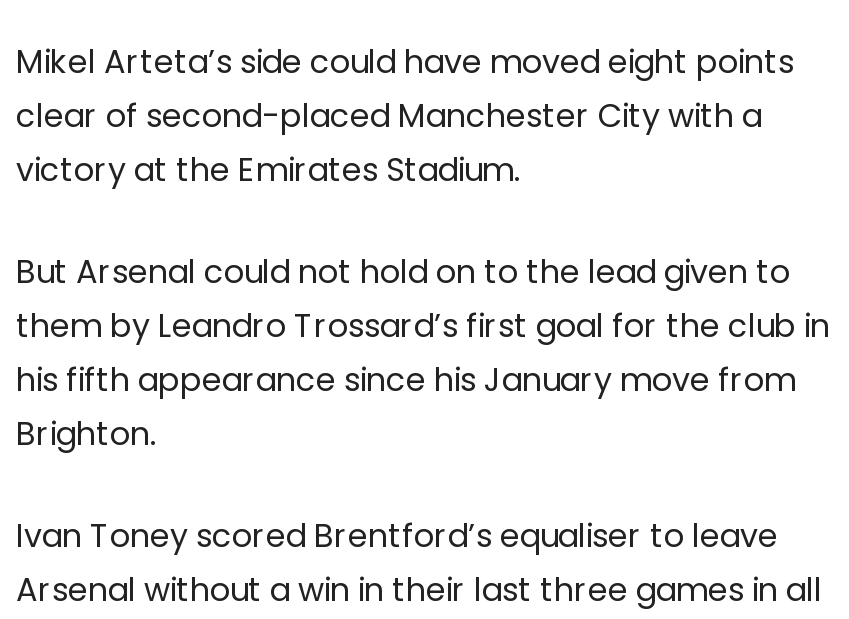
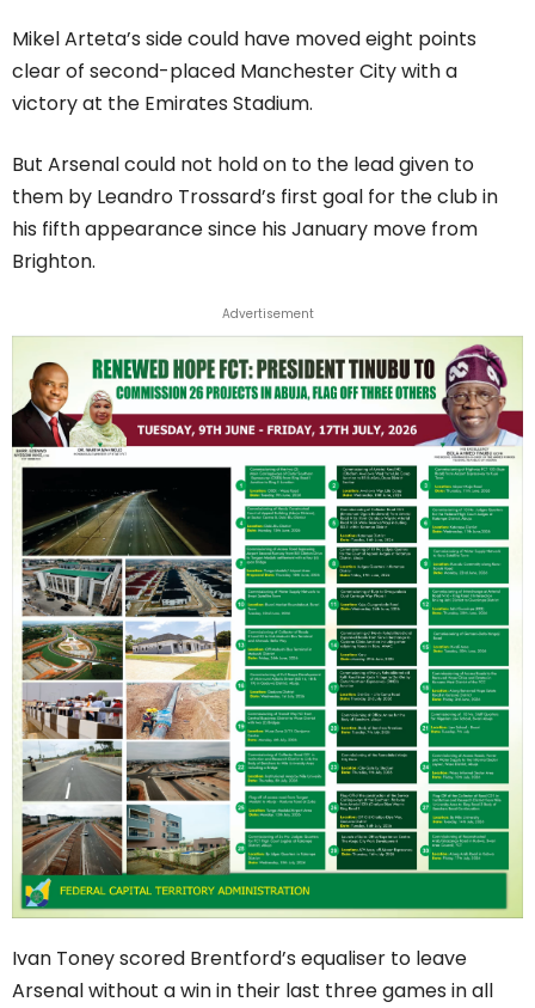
+ [image]

+ Advertisement
